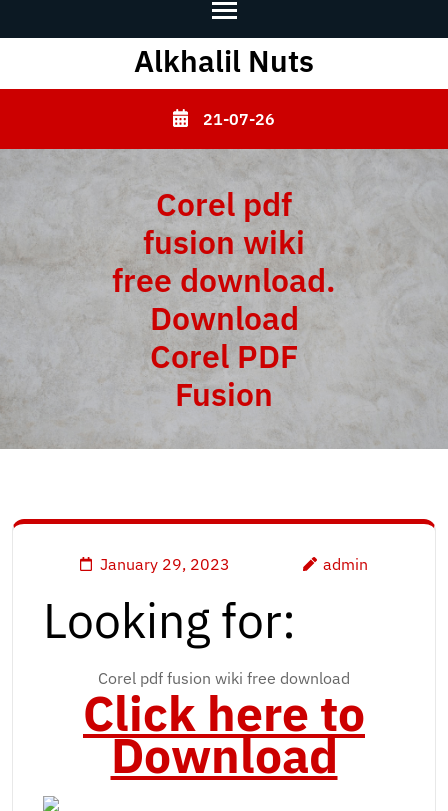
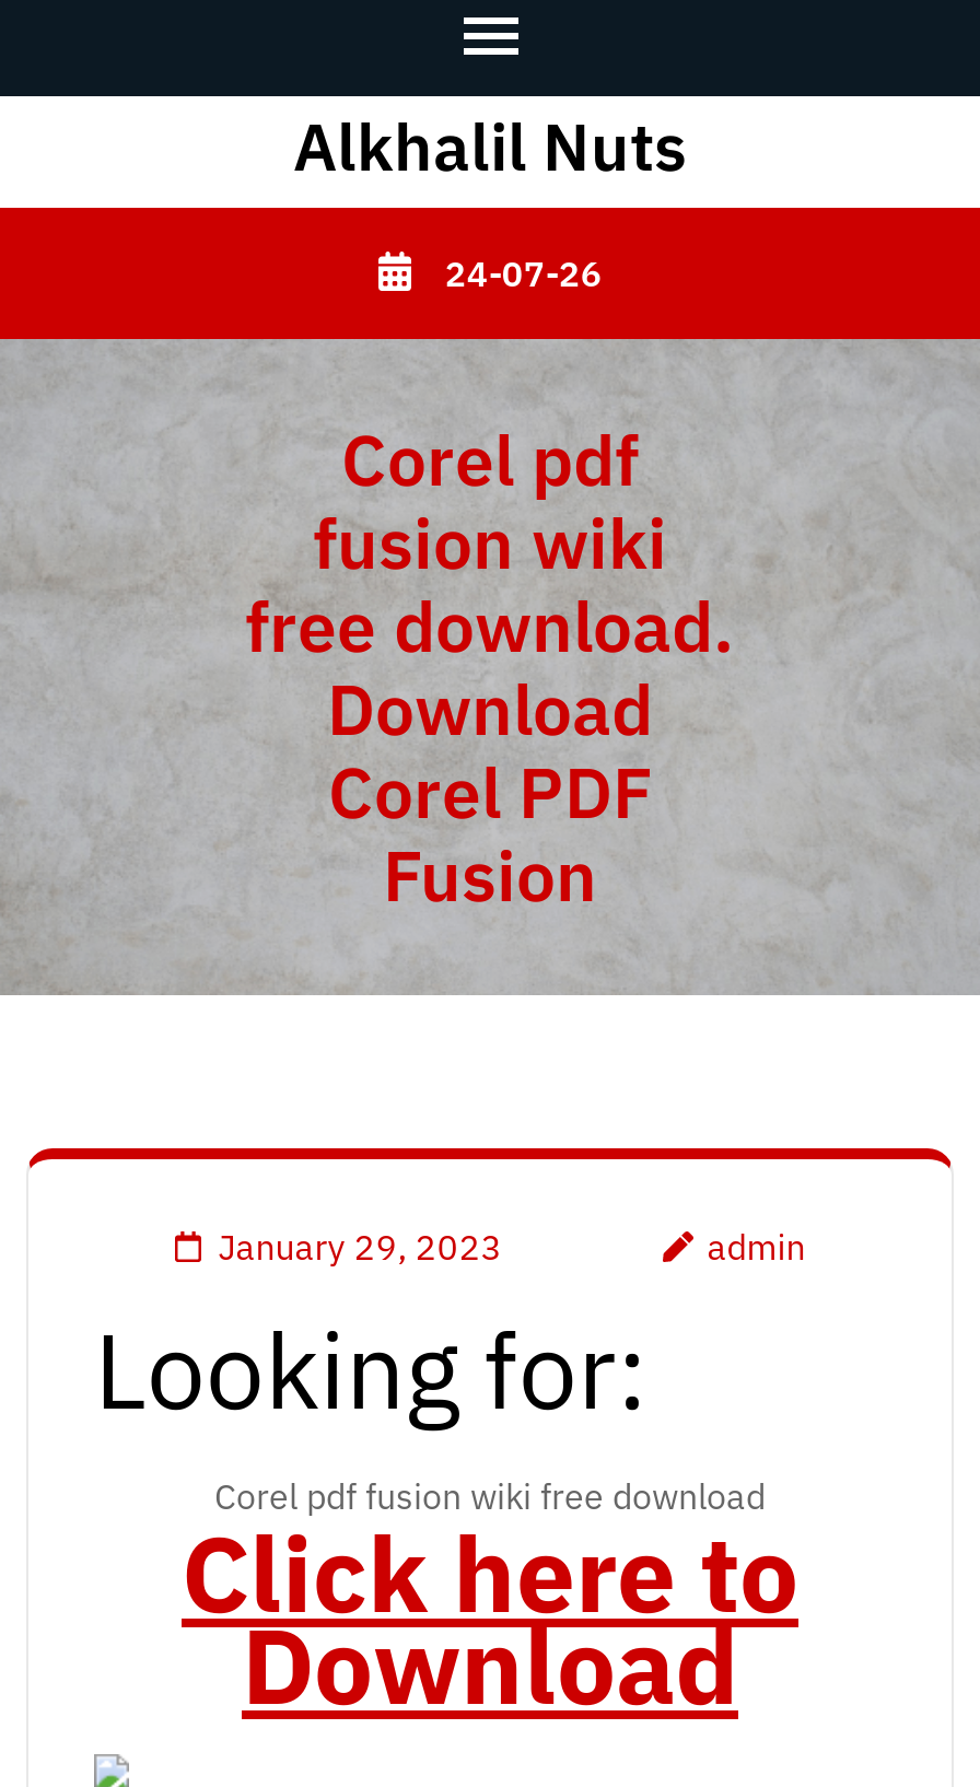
- 21-07-26
+ 24-07-26
